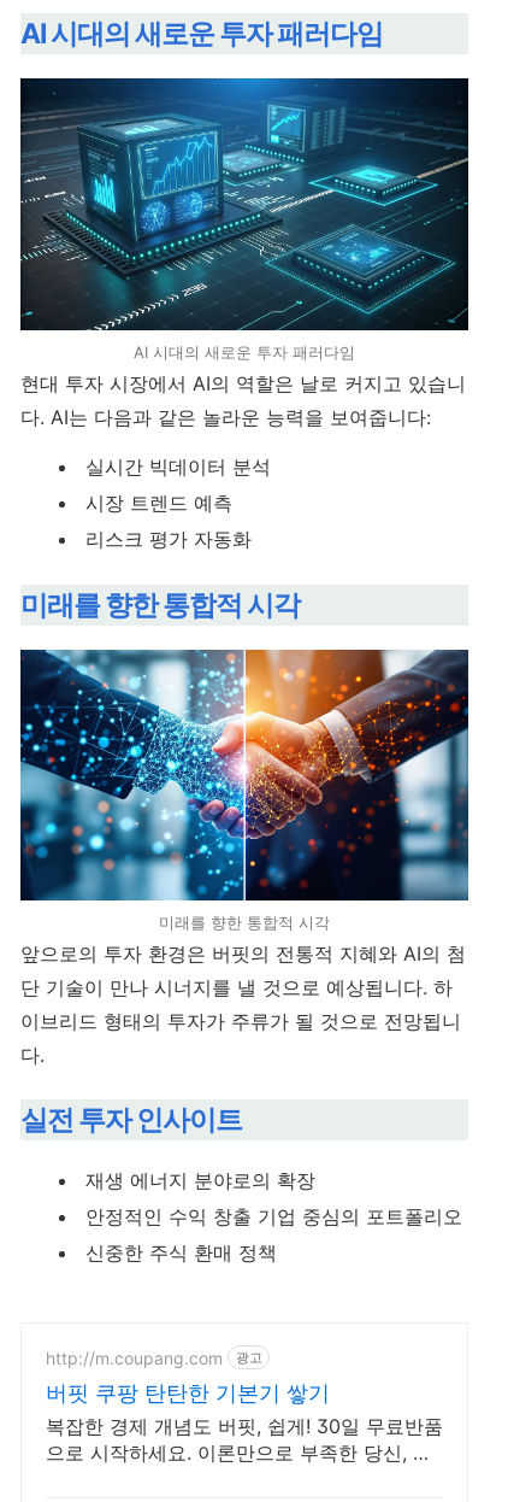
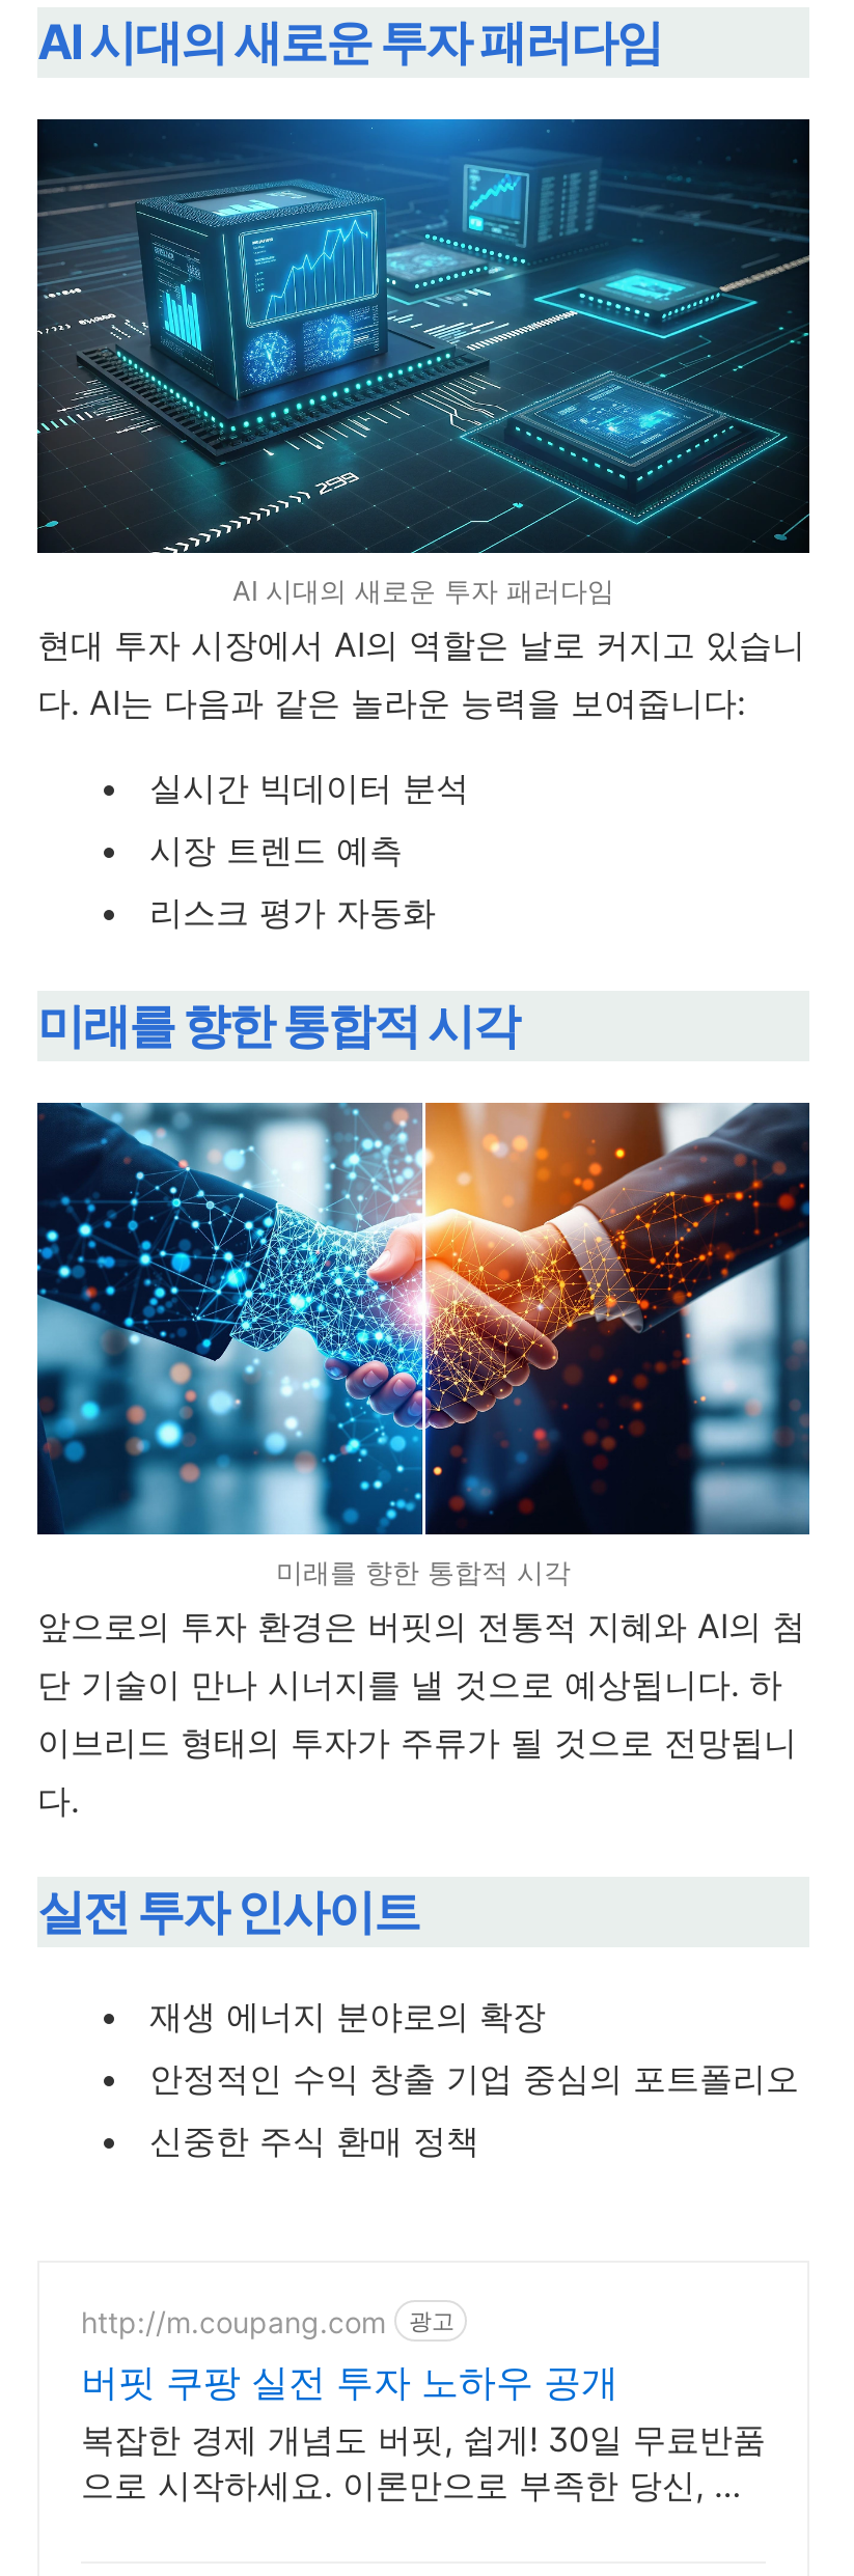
- 버핏 쿠팡 탄탄한 기본기 쌓기
+ 버핏 쿠팡 실전 투자 노하우 공개
